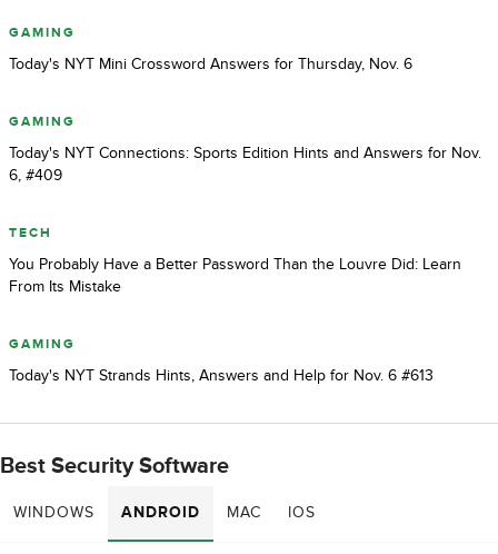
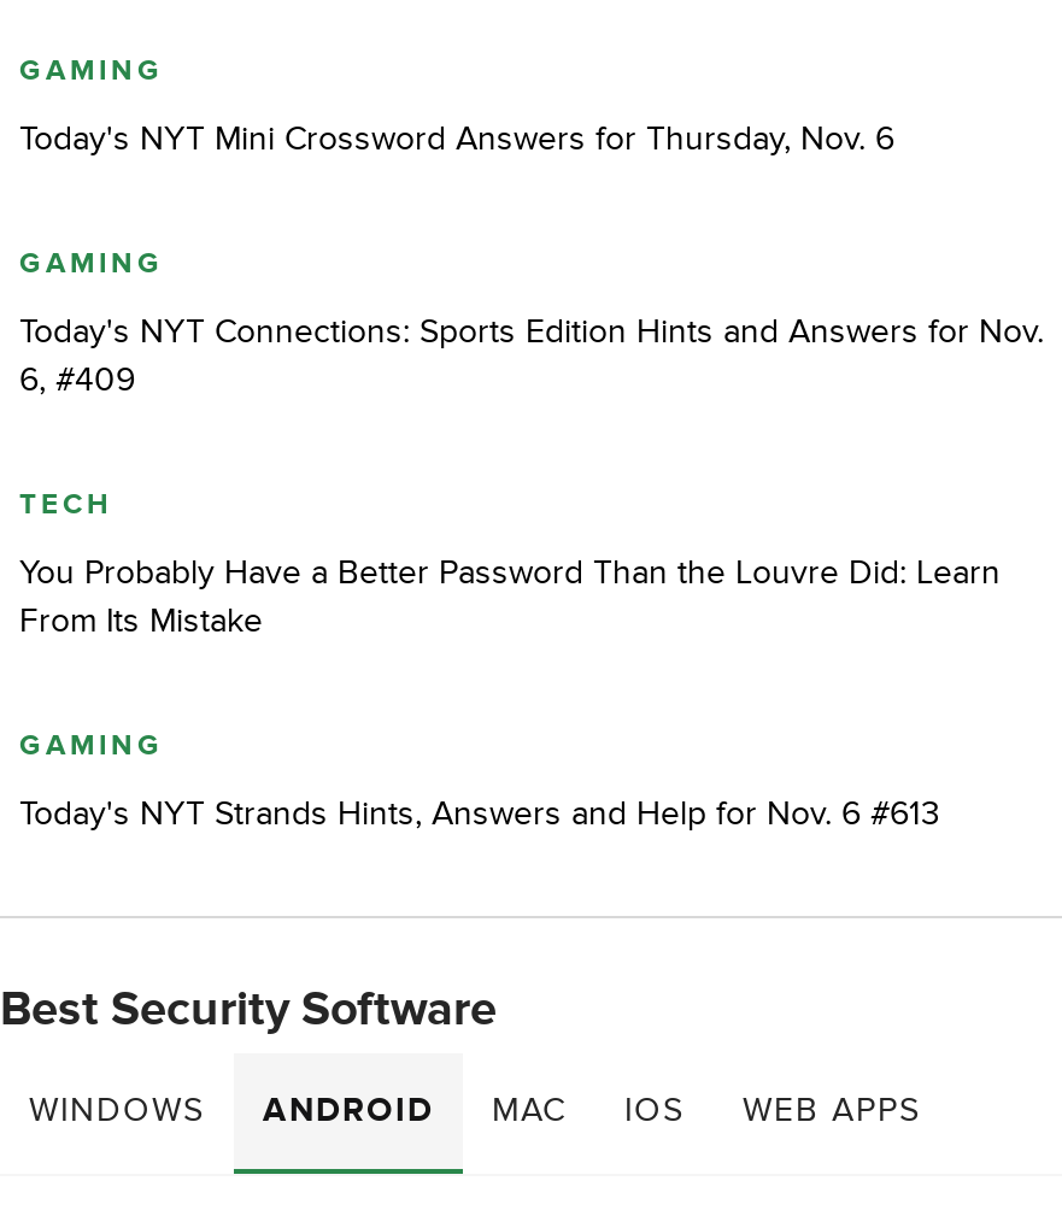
+ WEB APPS
